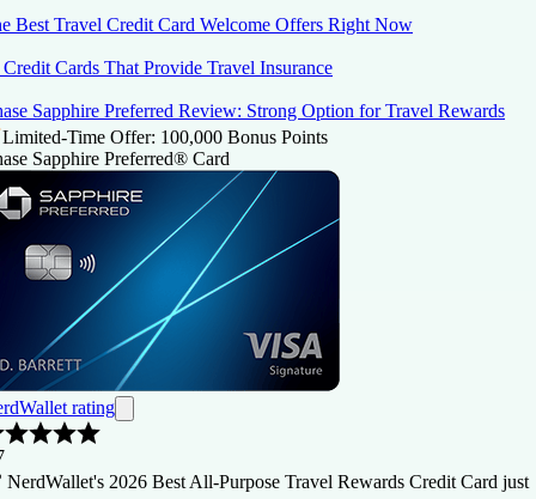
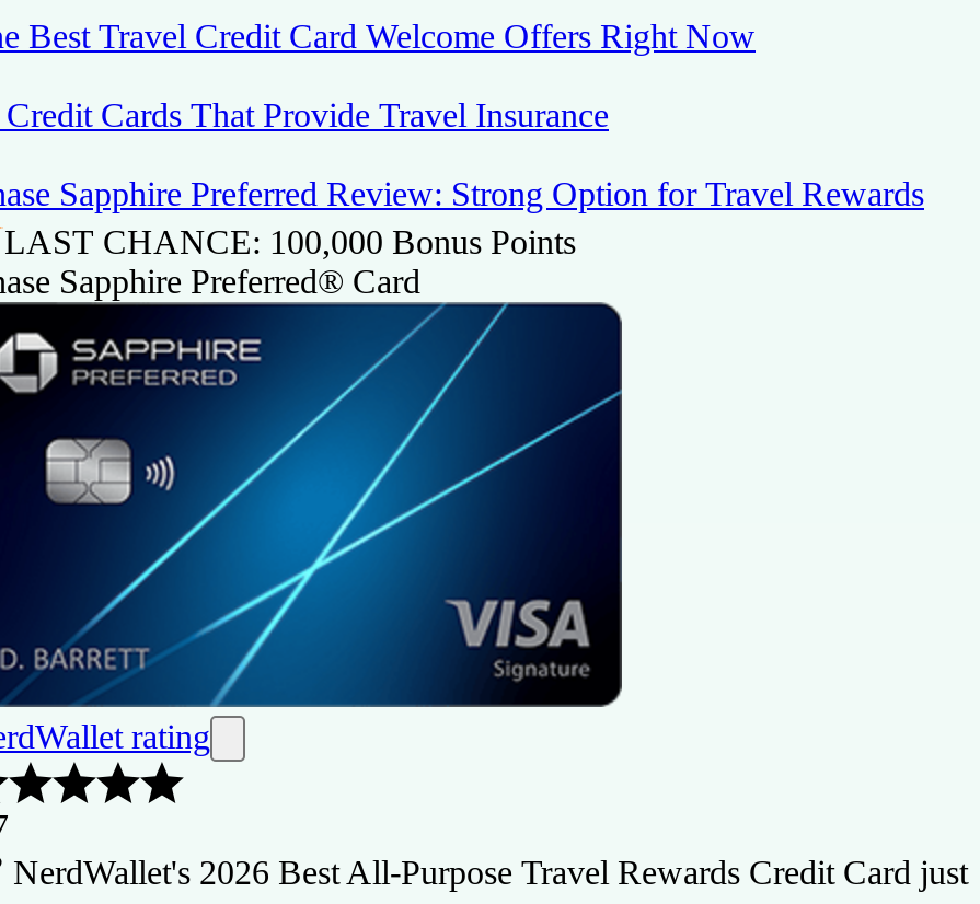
- Limited-Time Offer: 100,000 Bonus Points
+ LAST CHANCE: 100,000 Bonus Points
